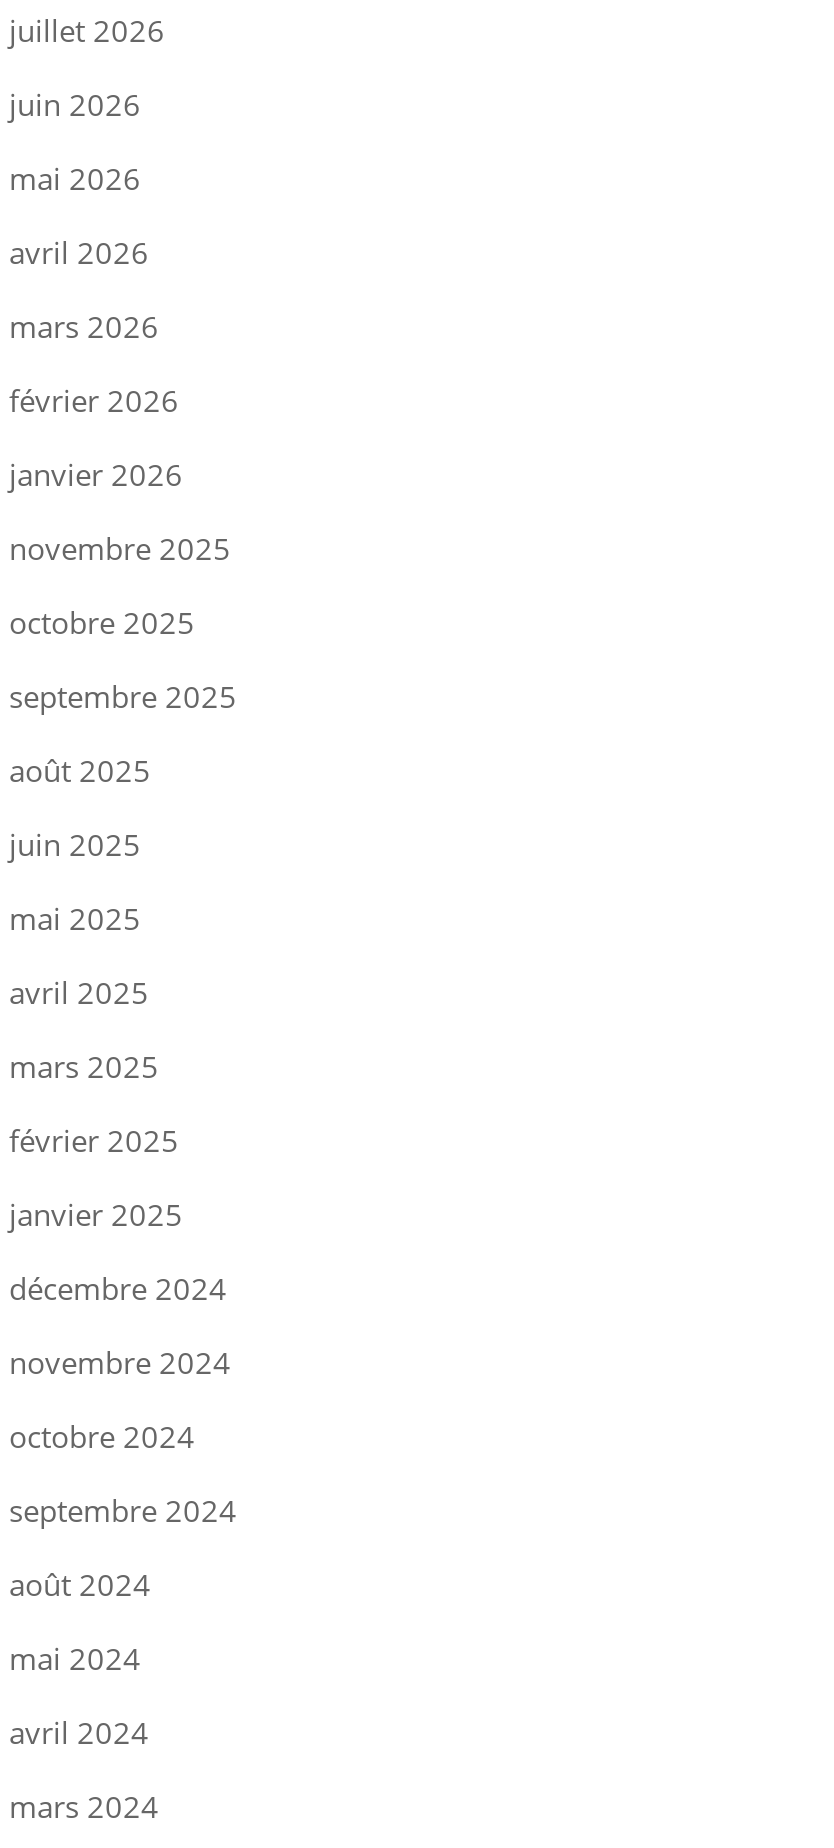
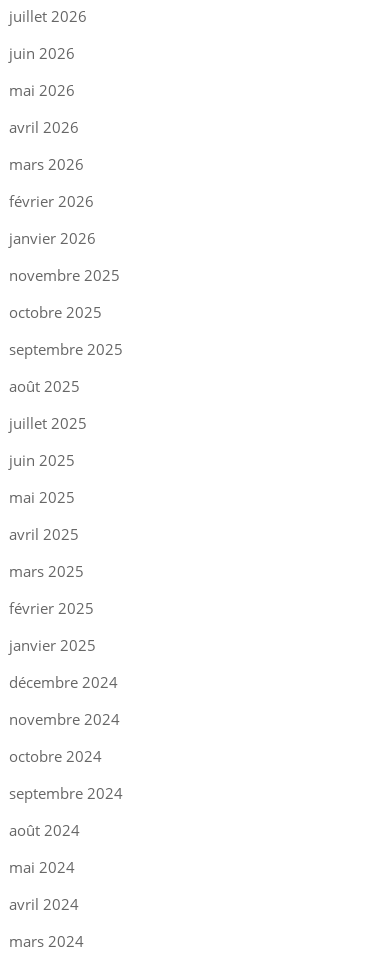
+ juillet 2025
